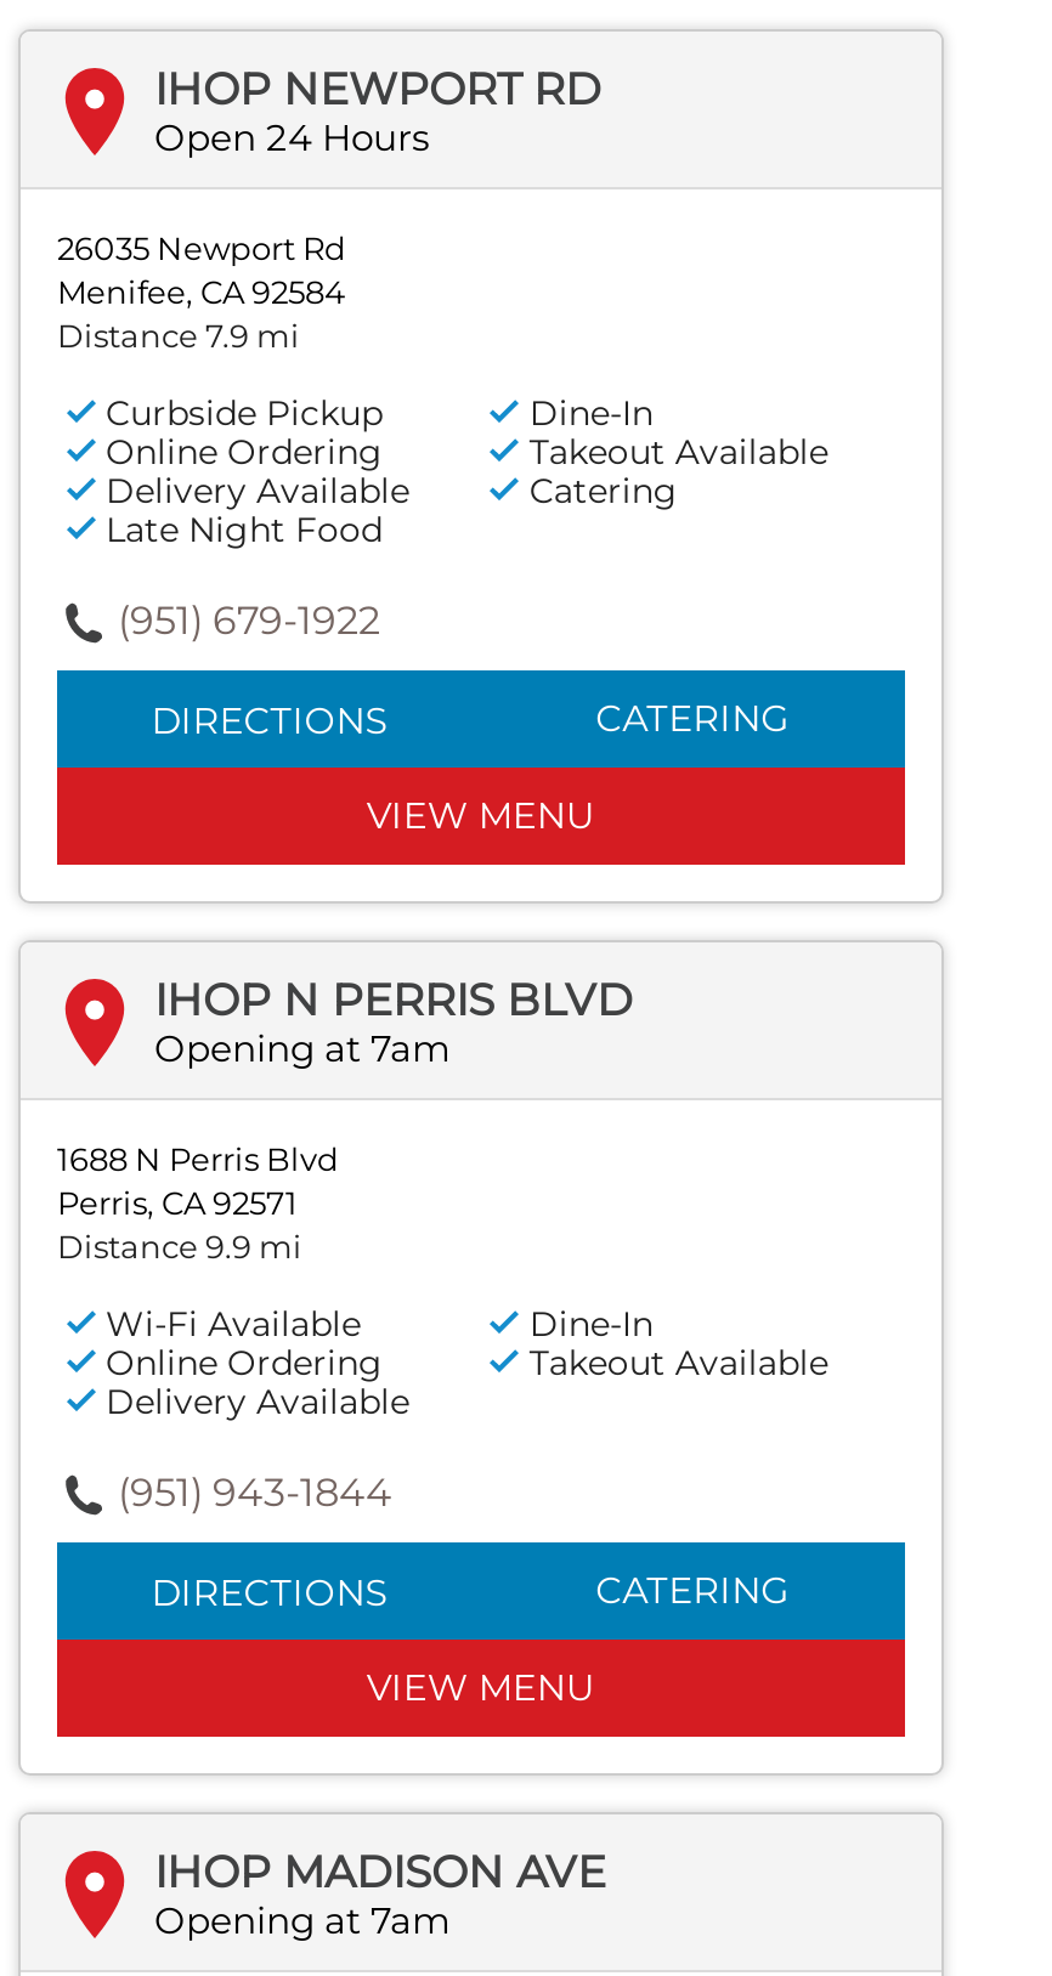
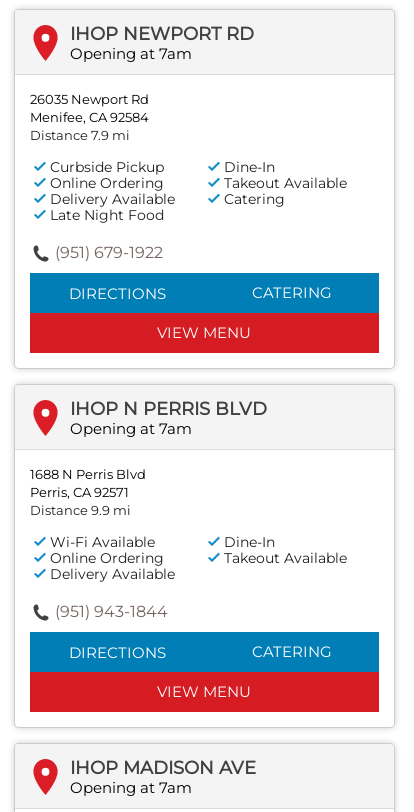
- Open 24 Hours
+ Opening at 7am
